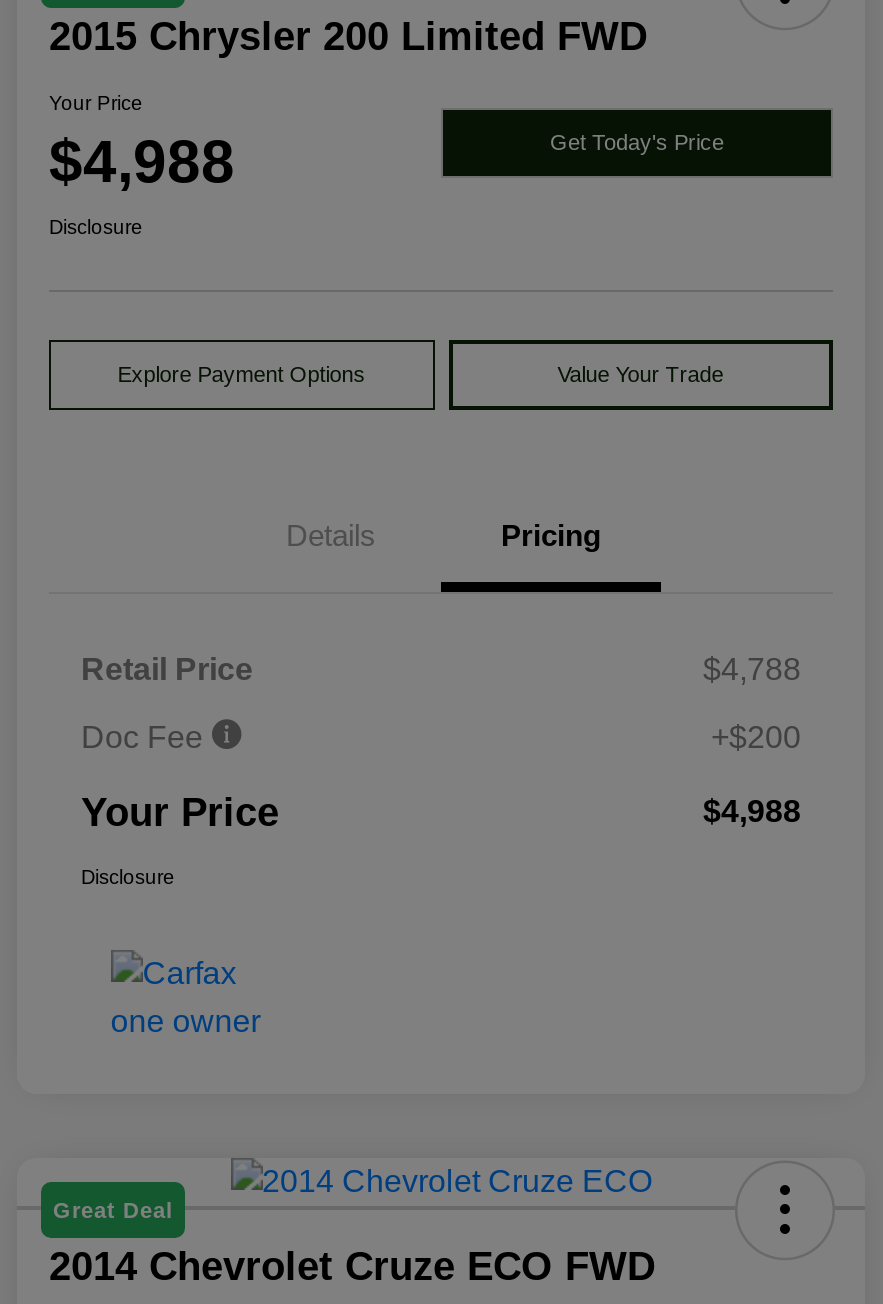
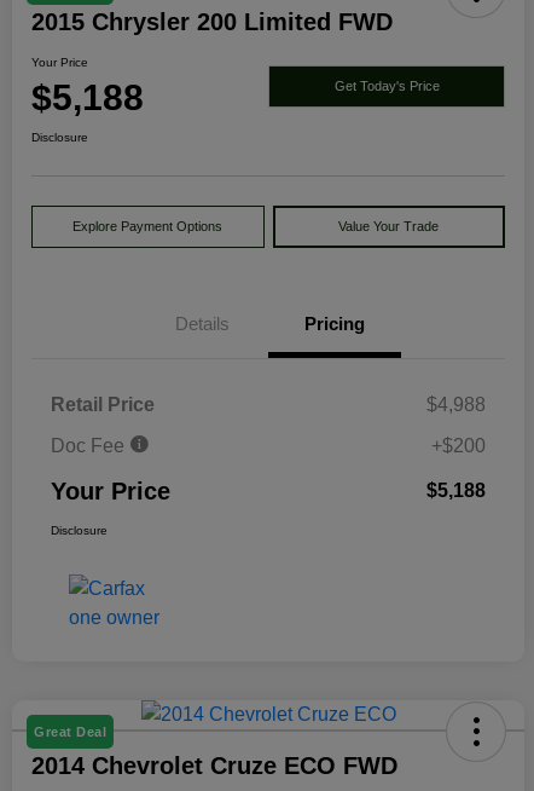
- $4,988
+ $5,188

- $4,788
+ $4,988

- $4,988
+ $5,188
